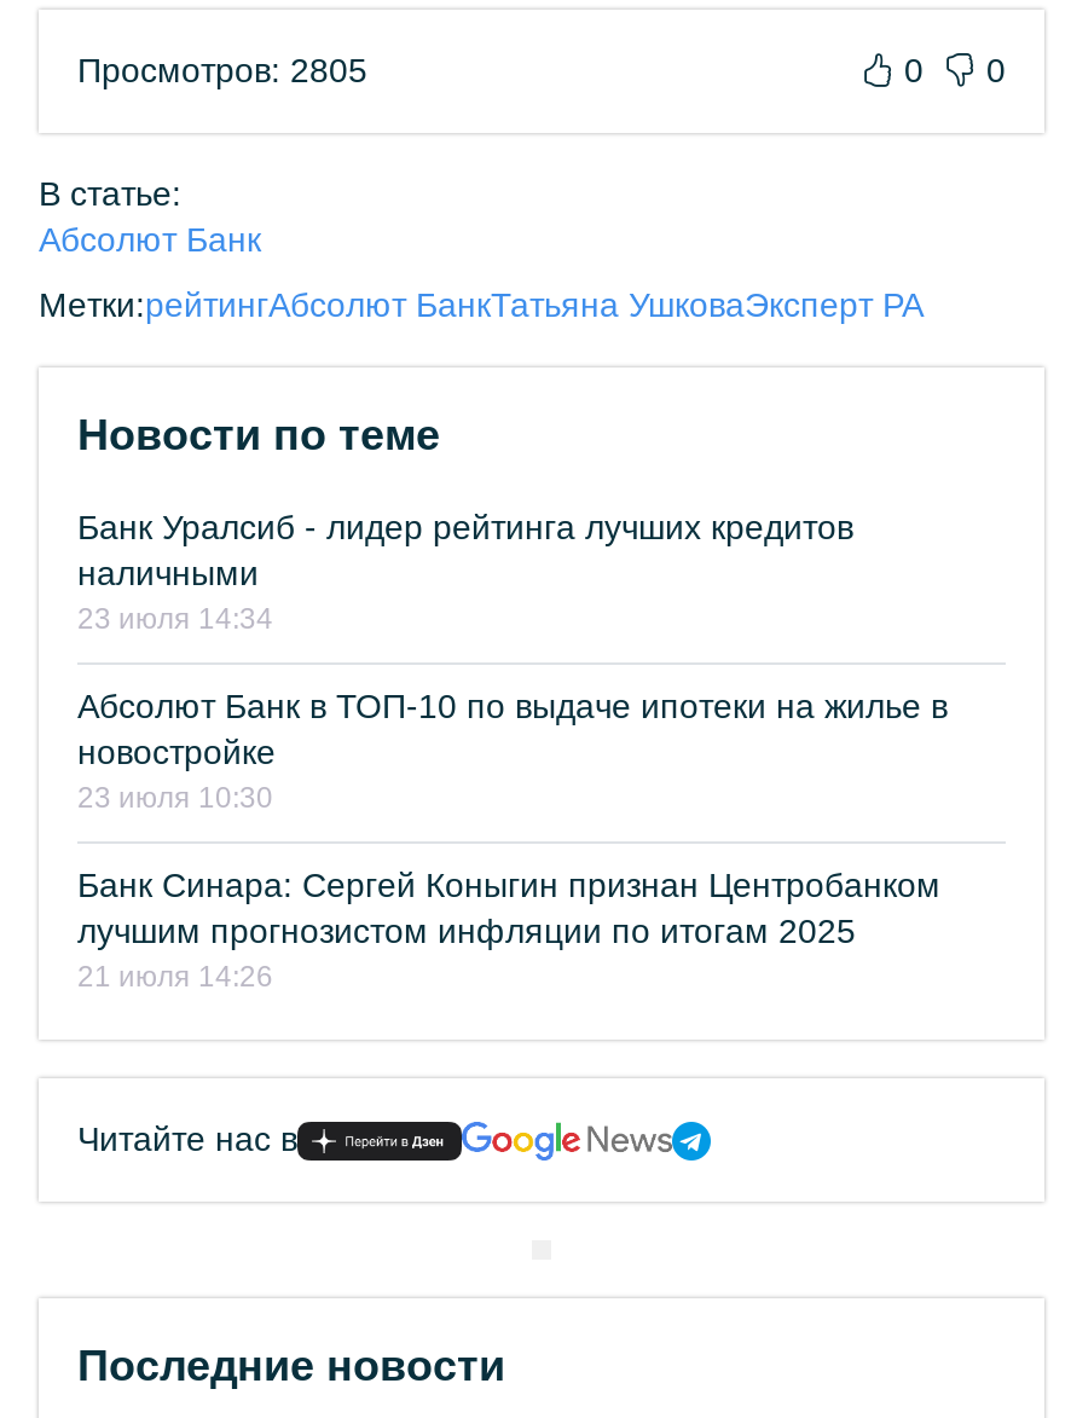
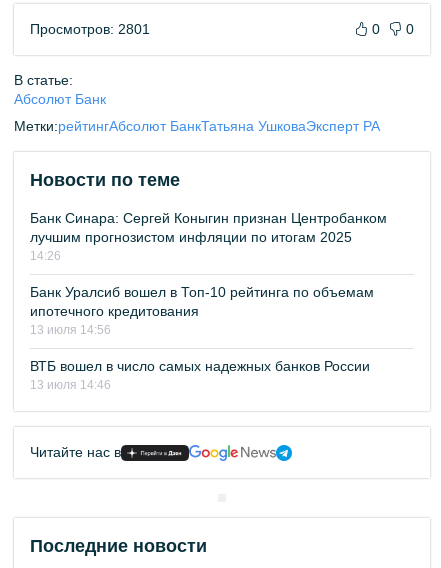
- Просмотров: 2805
+ Просмотров: 2801

- Банк Уралсиб - лидер рейтинга лучших кредитов
- наличными
- 23 июля 14:34
- Абсолют Банк в ТОП-10 по выдаче ипотеки на жилье в
- новостройке
- 23 июля 10:30

moved up: Банк Синара: Сергей Коныгин признан Центробанком | лучшим прогнозистом инфляции по итогам 2025

- 21 июля 14:26
+ 14:26
+ Банк Уралсиб вошел в Топ-10 рейтинга по объемам
+ ипотечного кредитования
+ 13 июля 14:56
+ ВТБ вошел в число самых надежных банков России
+ 13 июля 14:46
